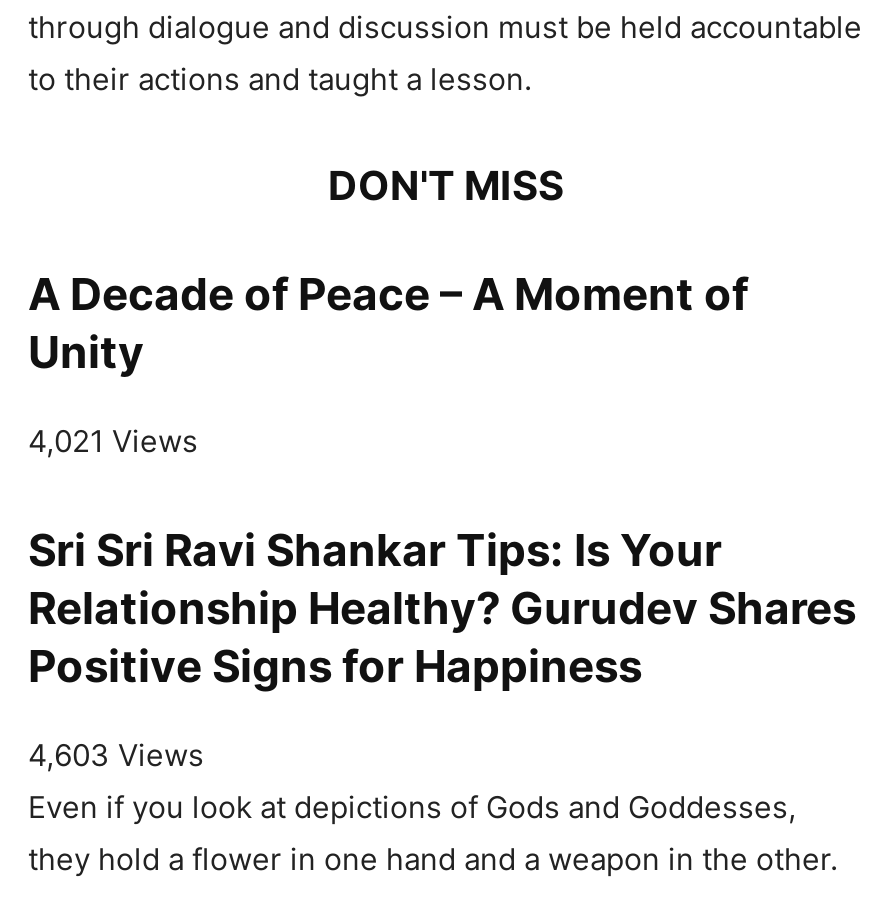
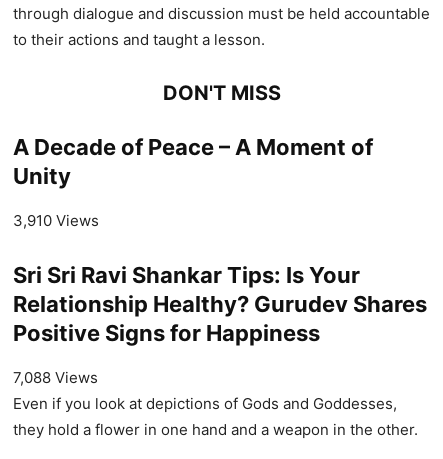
- 4,021 Views
+ 3,910 Views

- 4,603 Views
+ 7,088 Views
